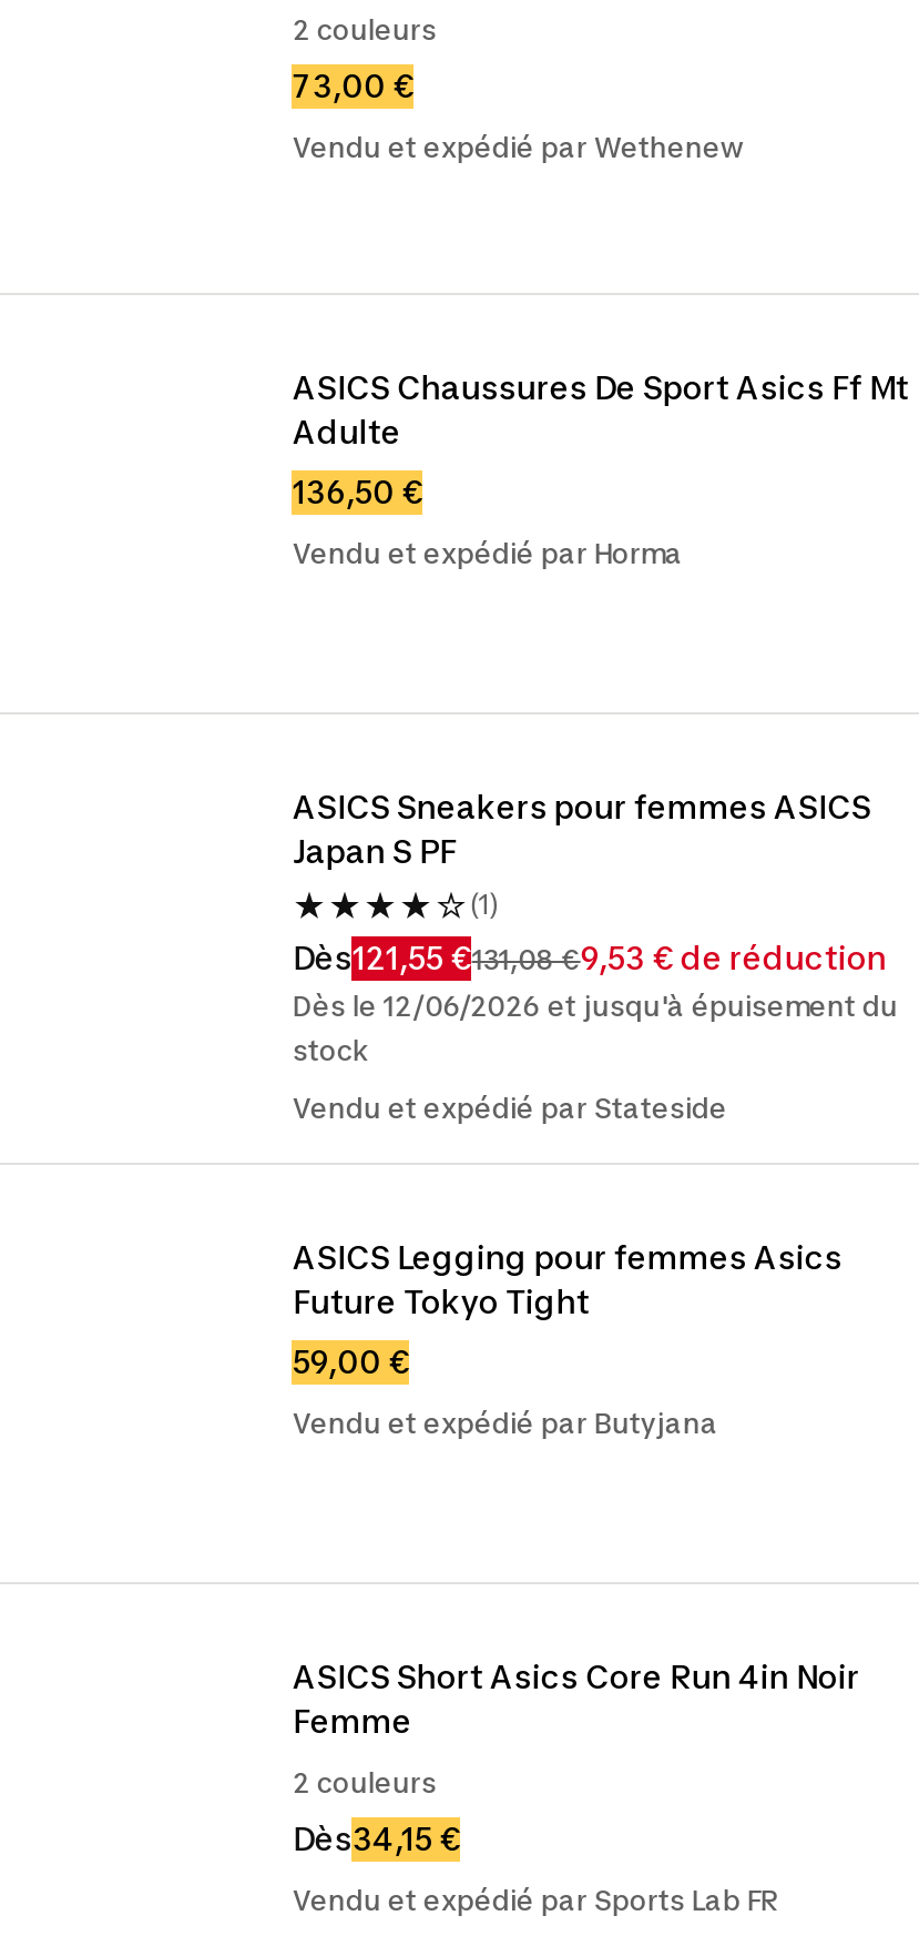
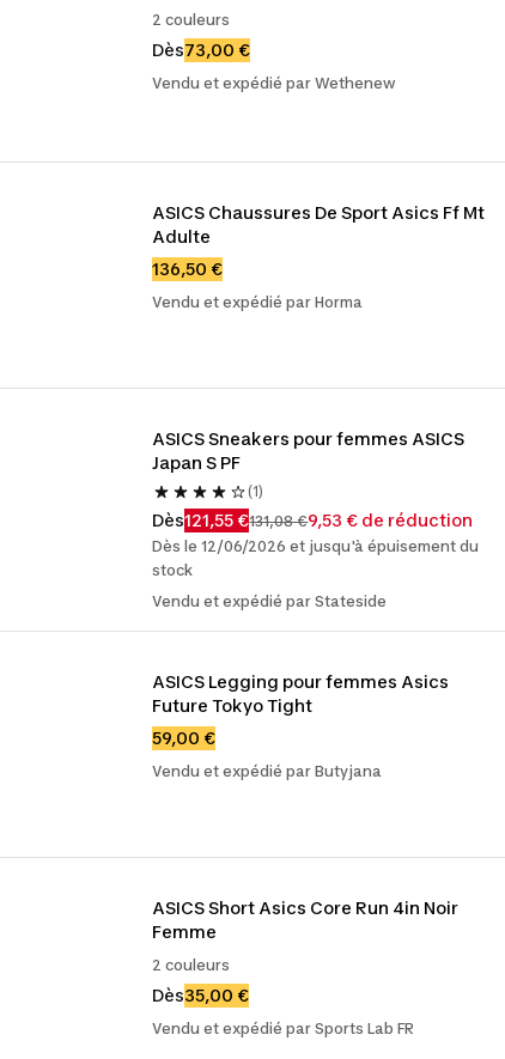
- 73,00 €
+ Dès73,00 €

- Dès34,15 €
+ Dès35,00 €
